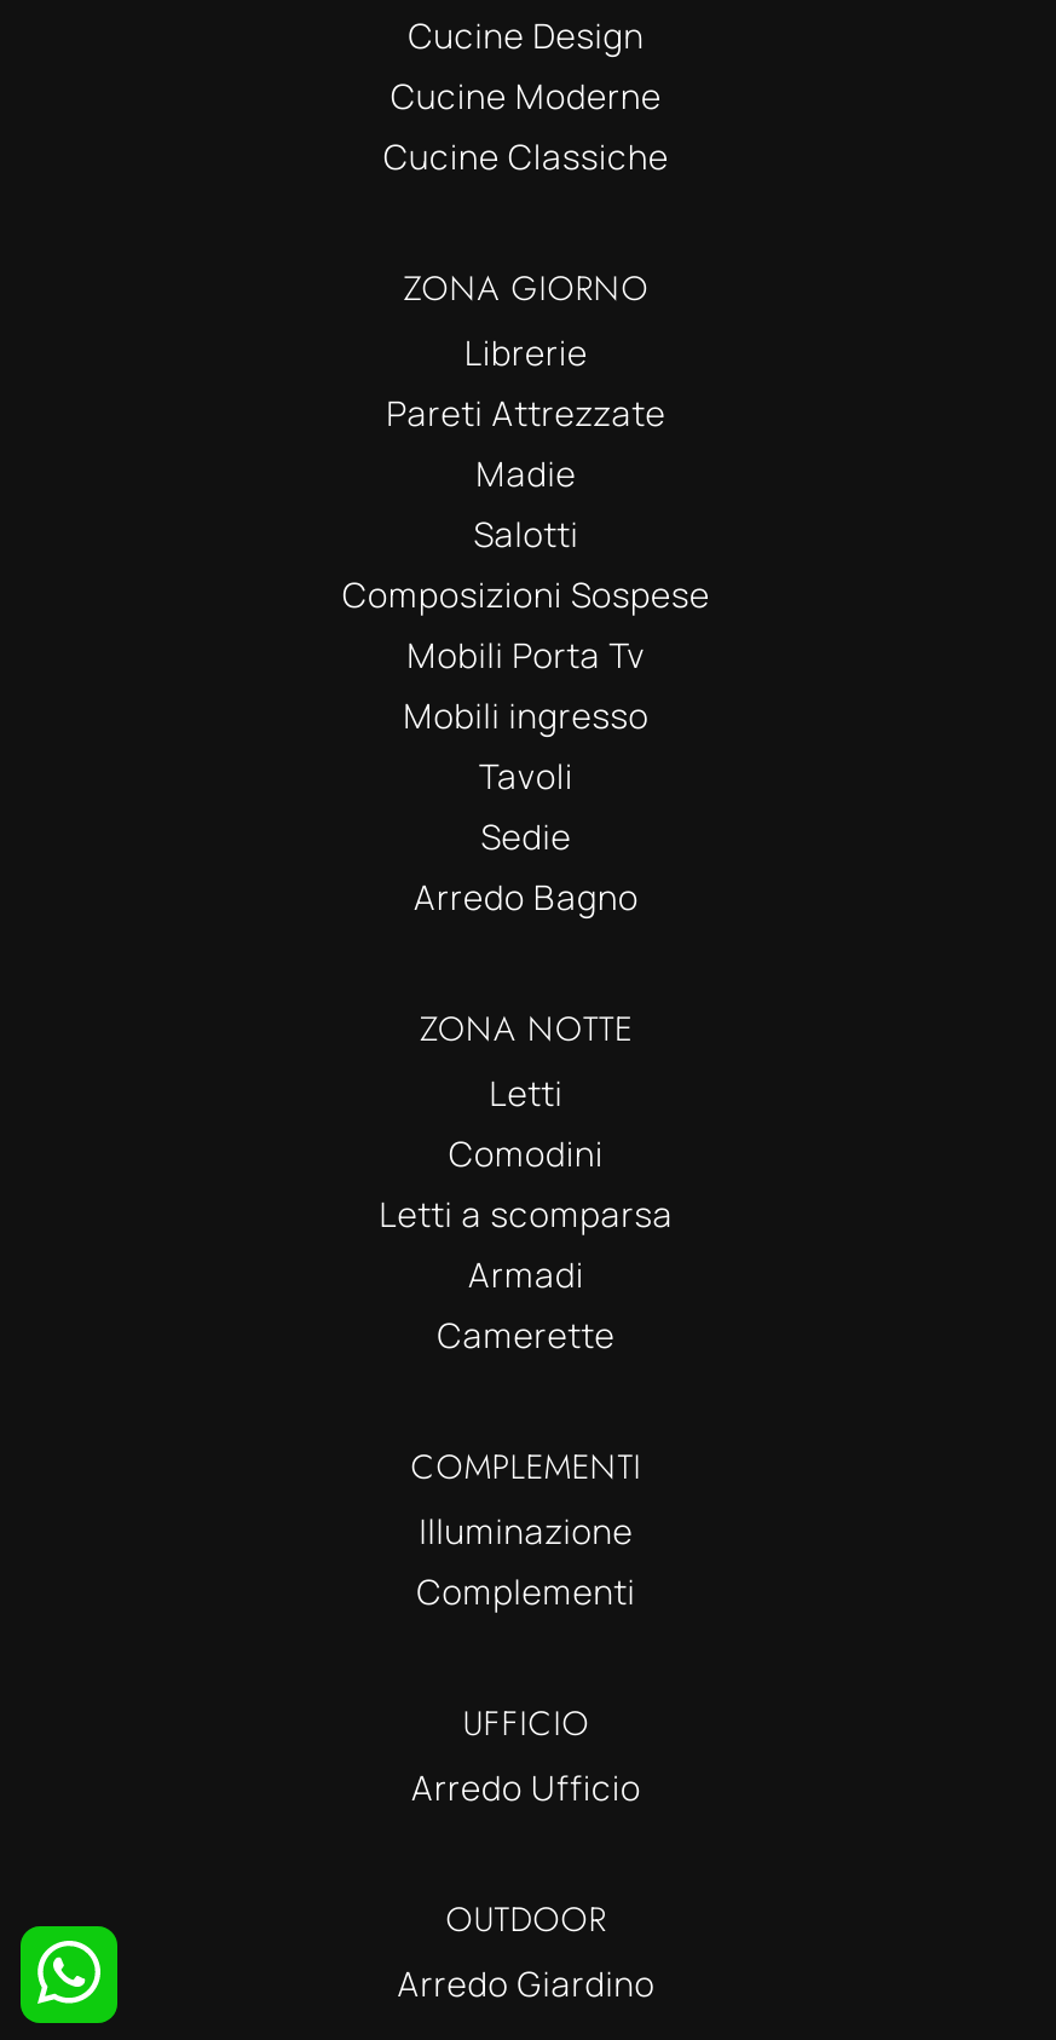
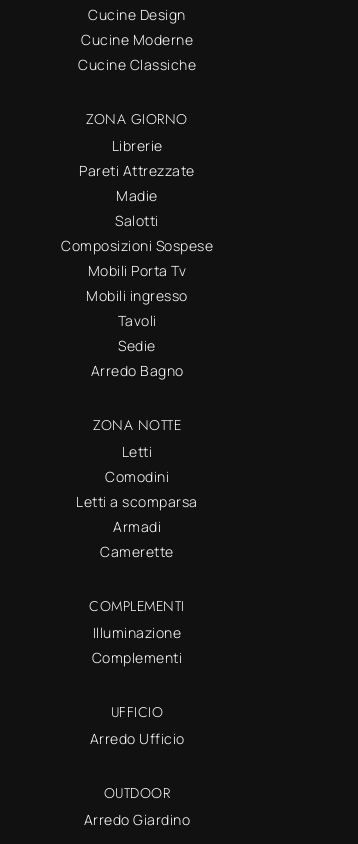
- [image]
